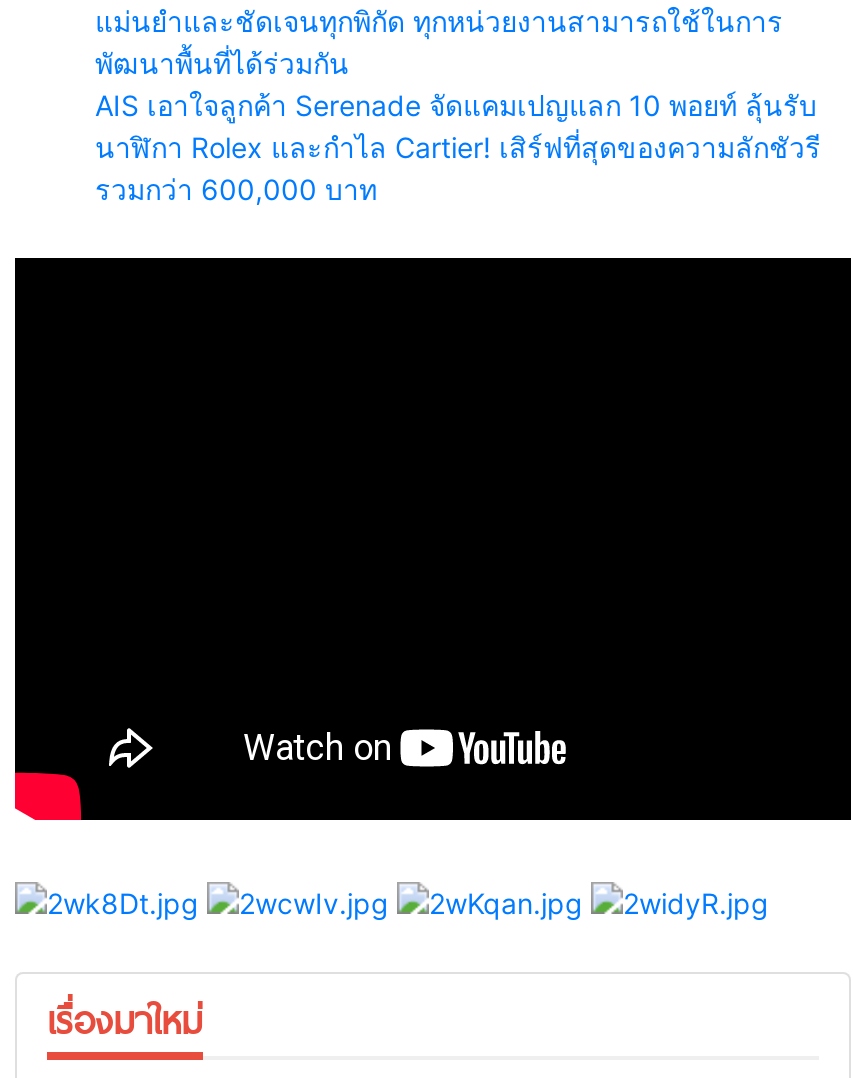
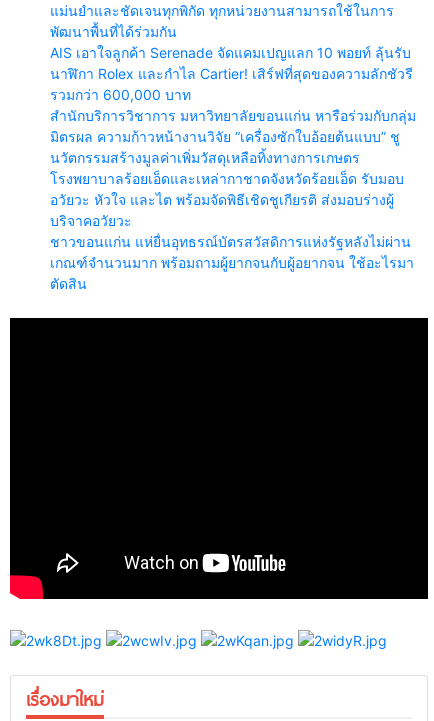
+ สำนักบริการวิชาการ มหาวิทยาลัยขอนแก่น หารือร่วมกับกลุ่ม
+ มิตรผล ความก้าวหน้างานวิจัย “เครื่องซักใบอ้อยต้นแบบ” ชู
+ นวัตกรรมสร้างมูลค่าเพิ่มวัสดุเหลือทิ้งทางการเกษตร
+ โรงพยาบาลร้อยเอ็ดและเหล่ากาชาดจังหวัดร้อยเอ็ด รับมอบ
+ อวัยวะ หัวใจ และไต พร้อมจัดพิธีเชิดชูเกียรติ ส่งมอบร่างผู้
+ บริจาคอวัยวะ
+ ชาวขอนแก่น แห่ยื่นอุทธรณ์บัตรสวัสดิการแห่งรัฐหลังไม่ผ่าน
+ เกณฑ์จำนวนมาก พร้อมถามผู้ยากจนกับผู้อยากจน ใช้อะไรมา
+ ตัดสิน
